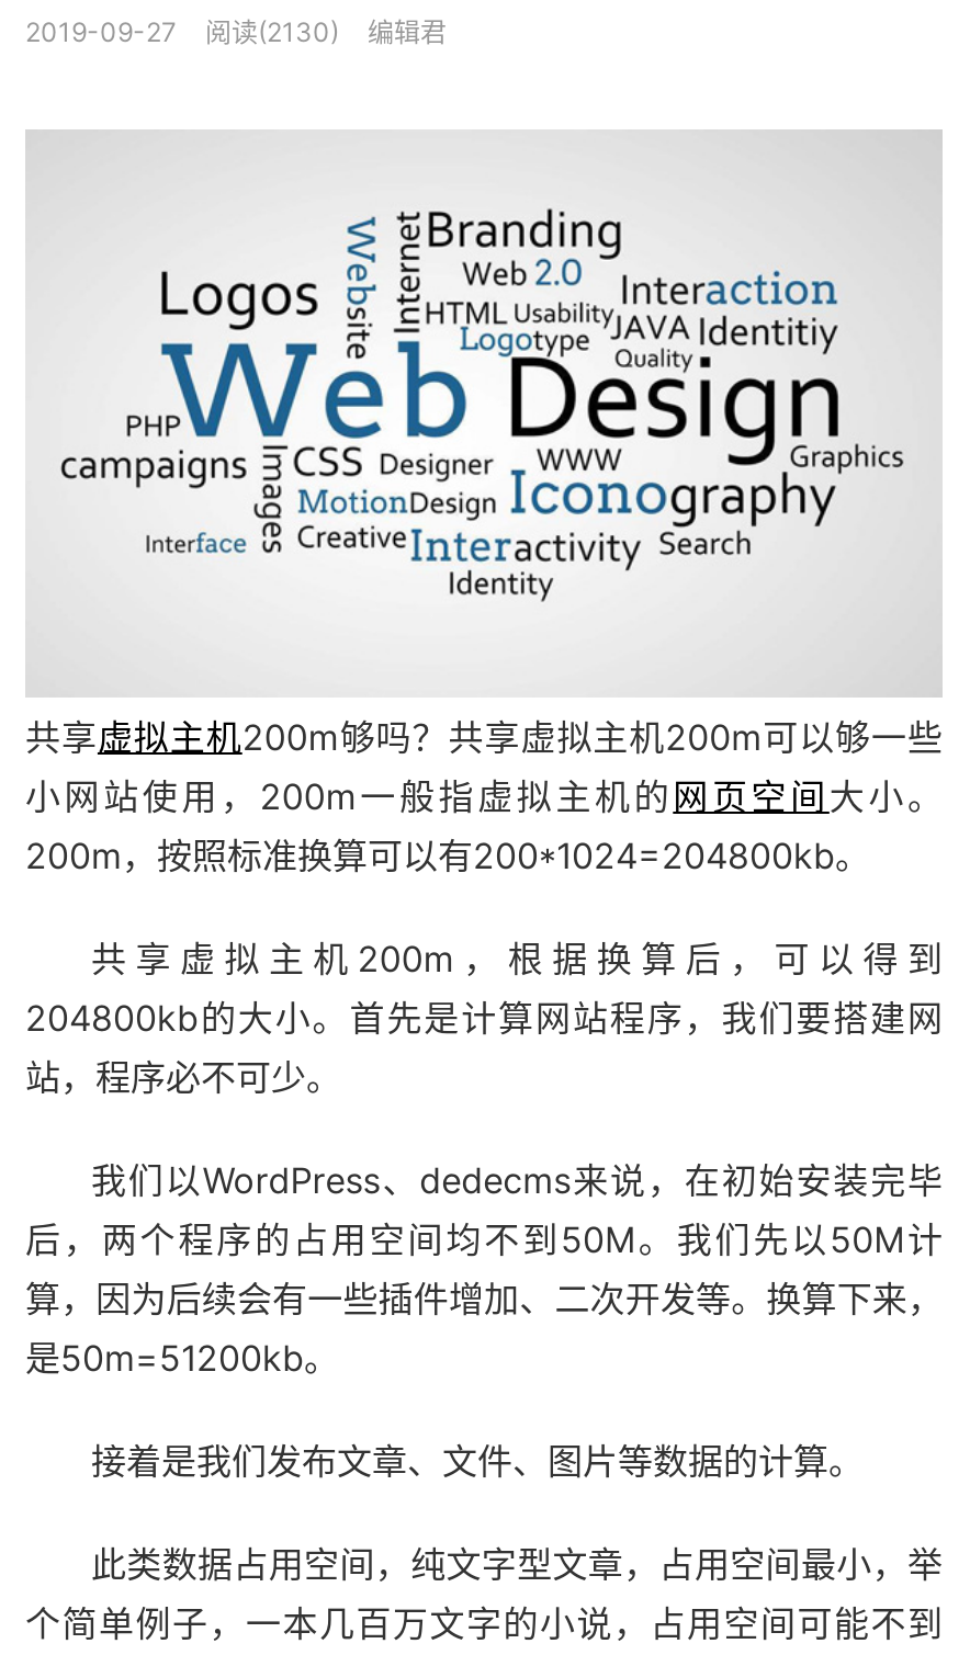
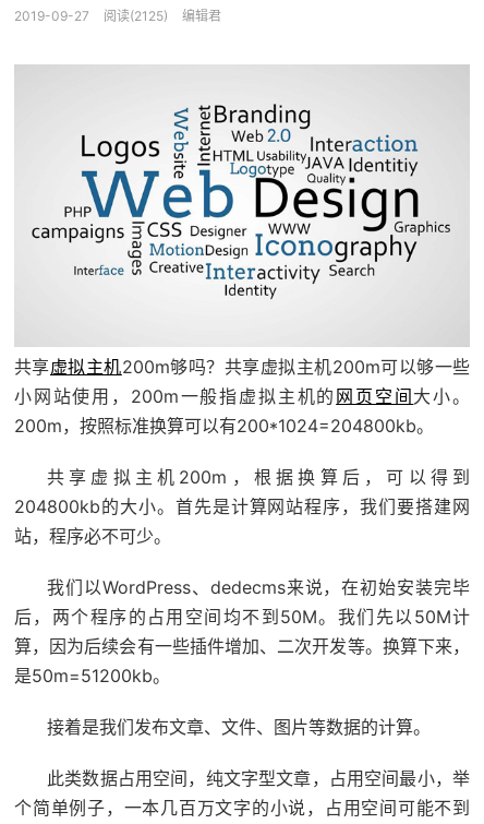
- 2019-09-27 阅读(2130) 编辑君
+ 2019-09-27 阅读(2125) 编辑君
